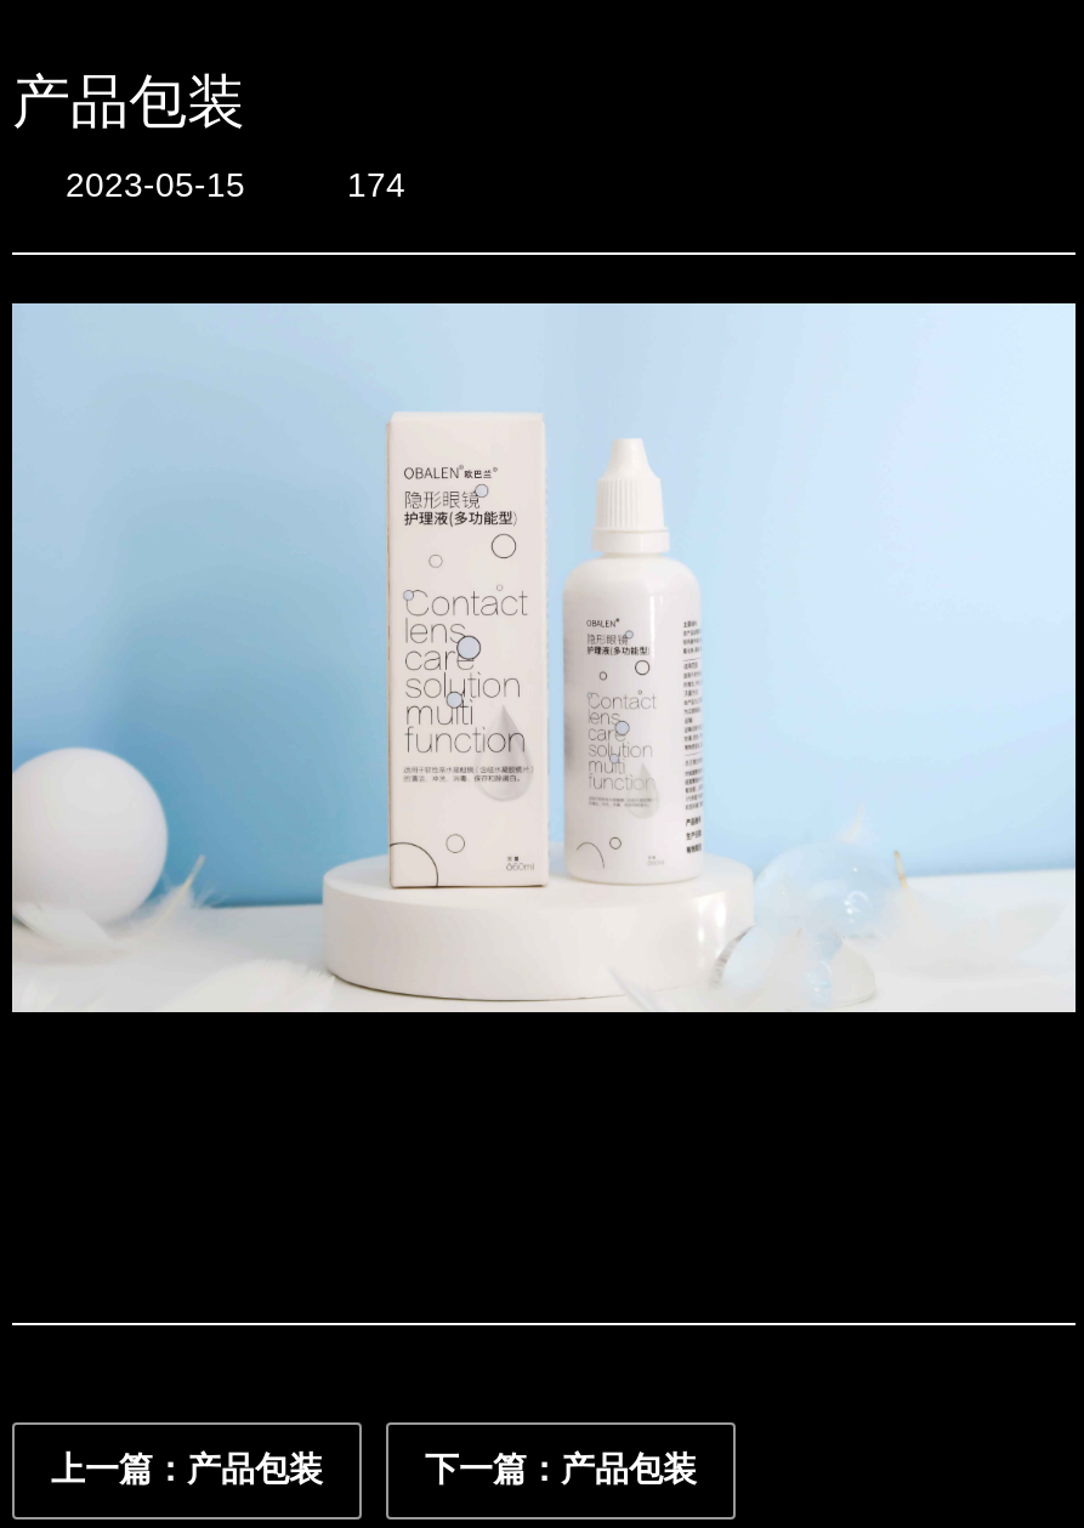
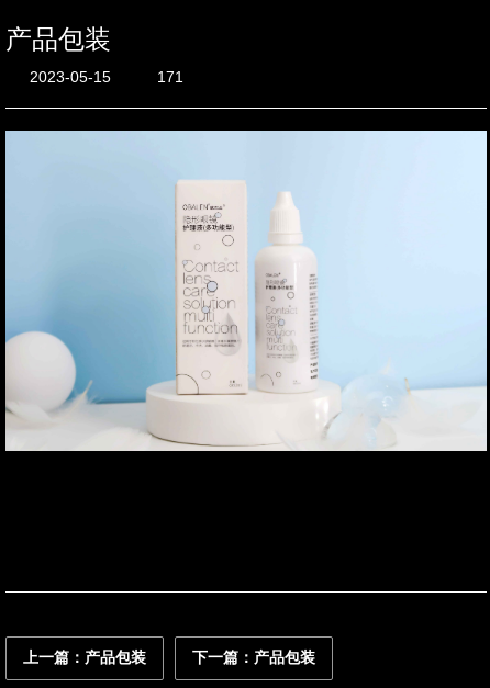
- 174
+ 171
